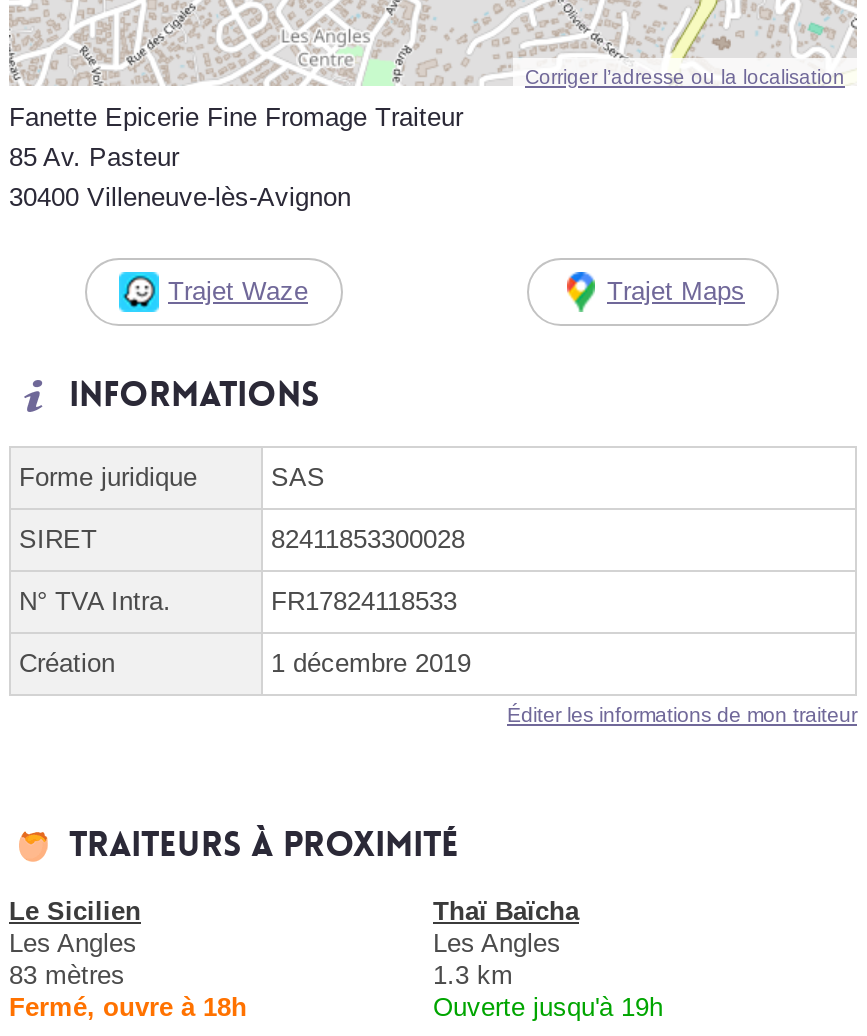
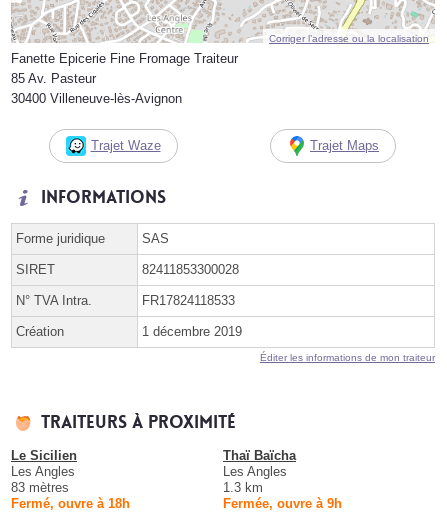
- Ouverte jusqu'à 19h
+ Fermée, ouvre à 9h
